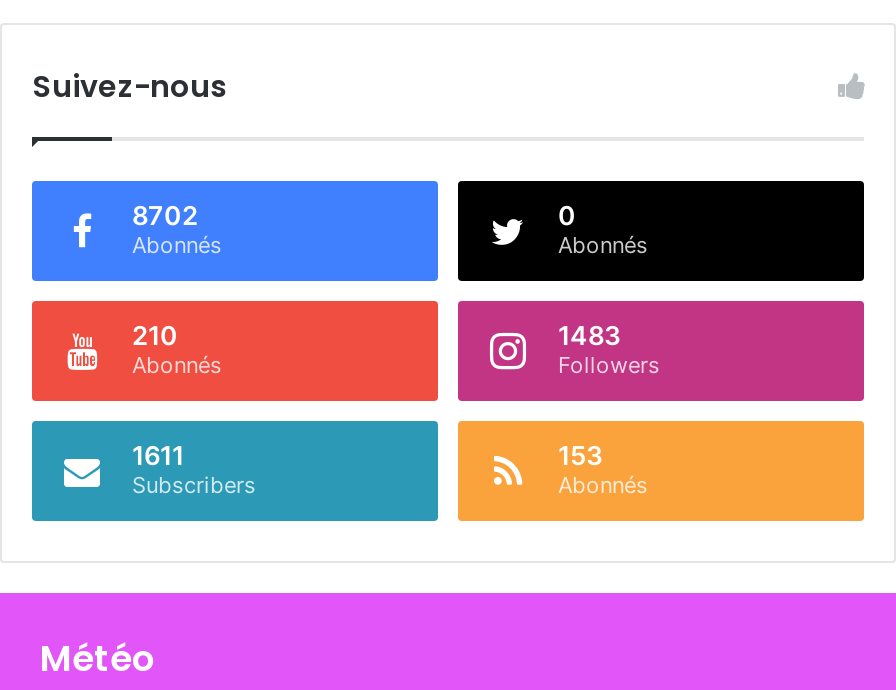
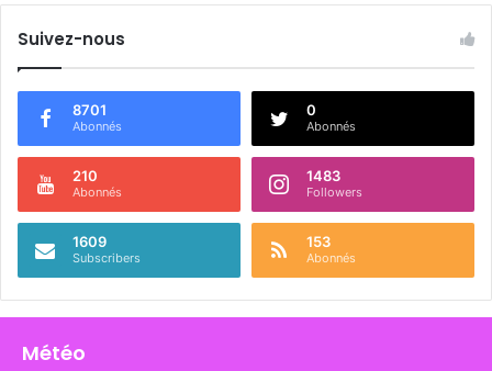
- 8702
+ 8701

- 1611
+ 1609
